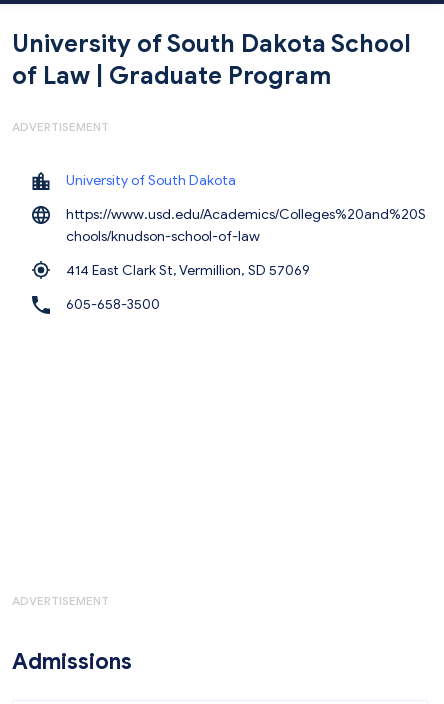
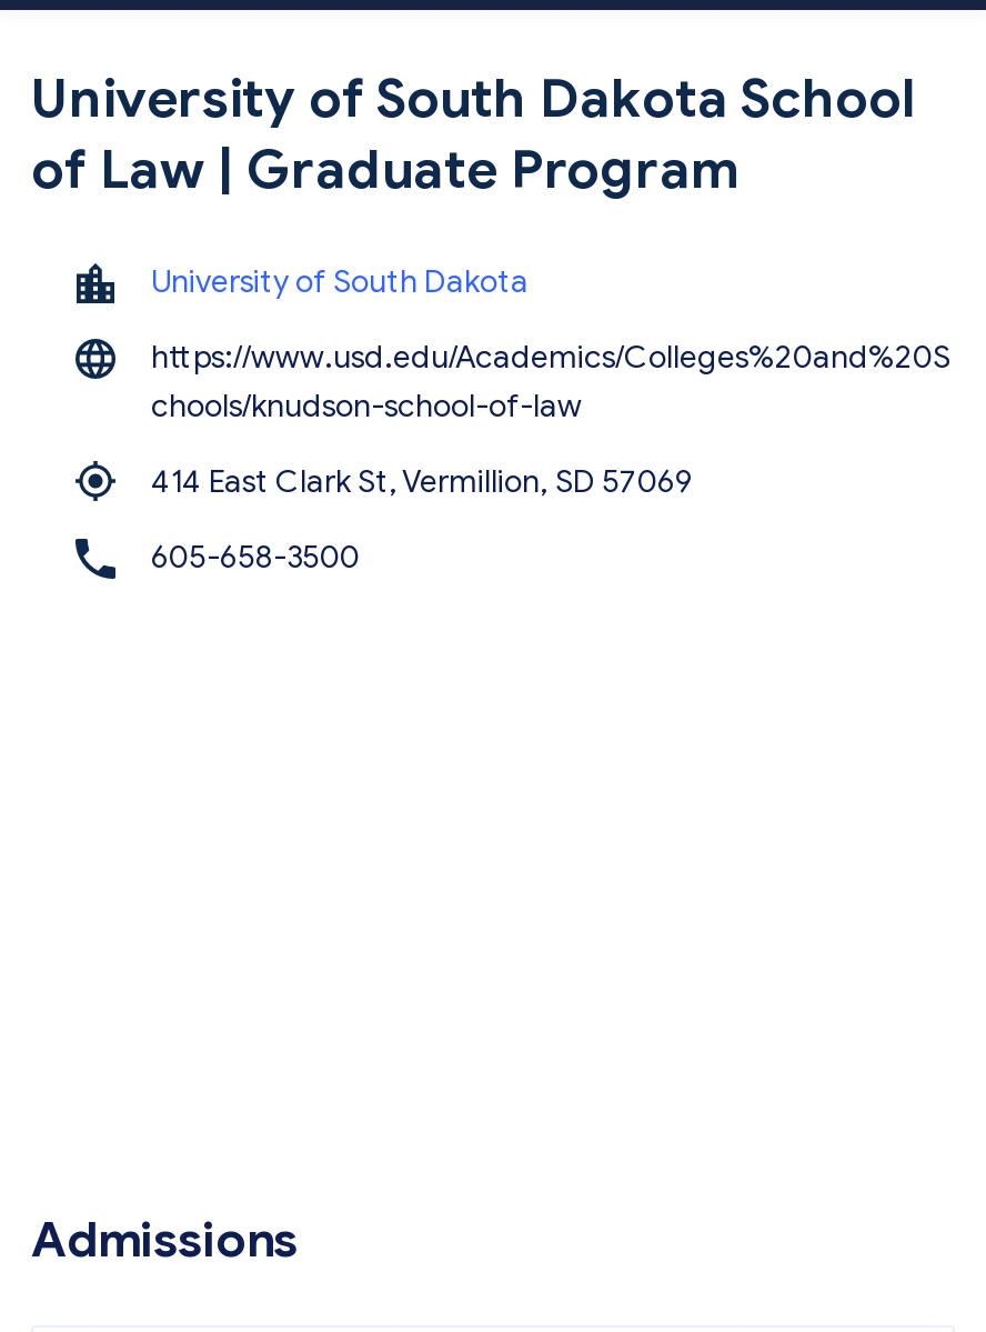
- ADVERTISEMENT

- ADVERTISEMENT
